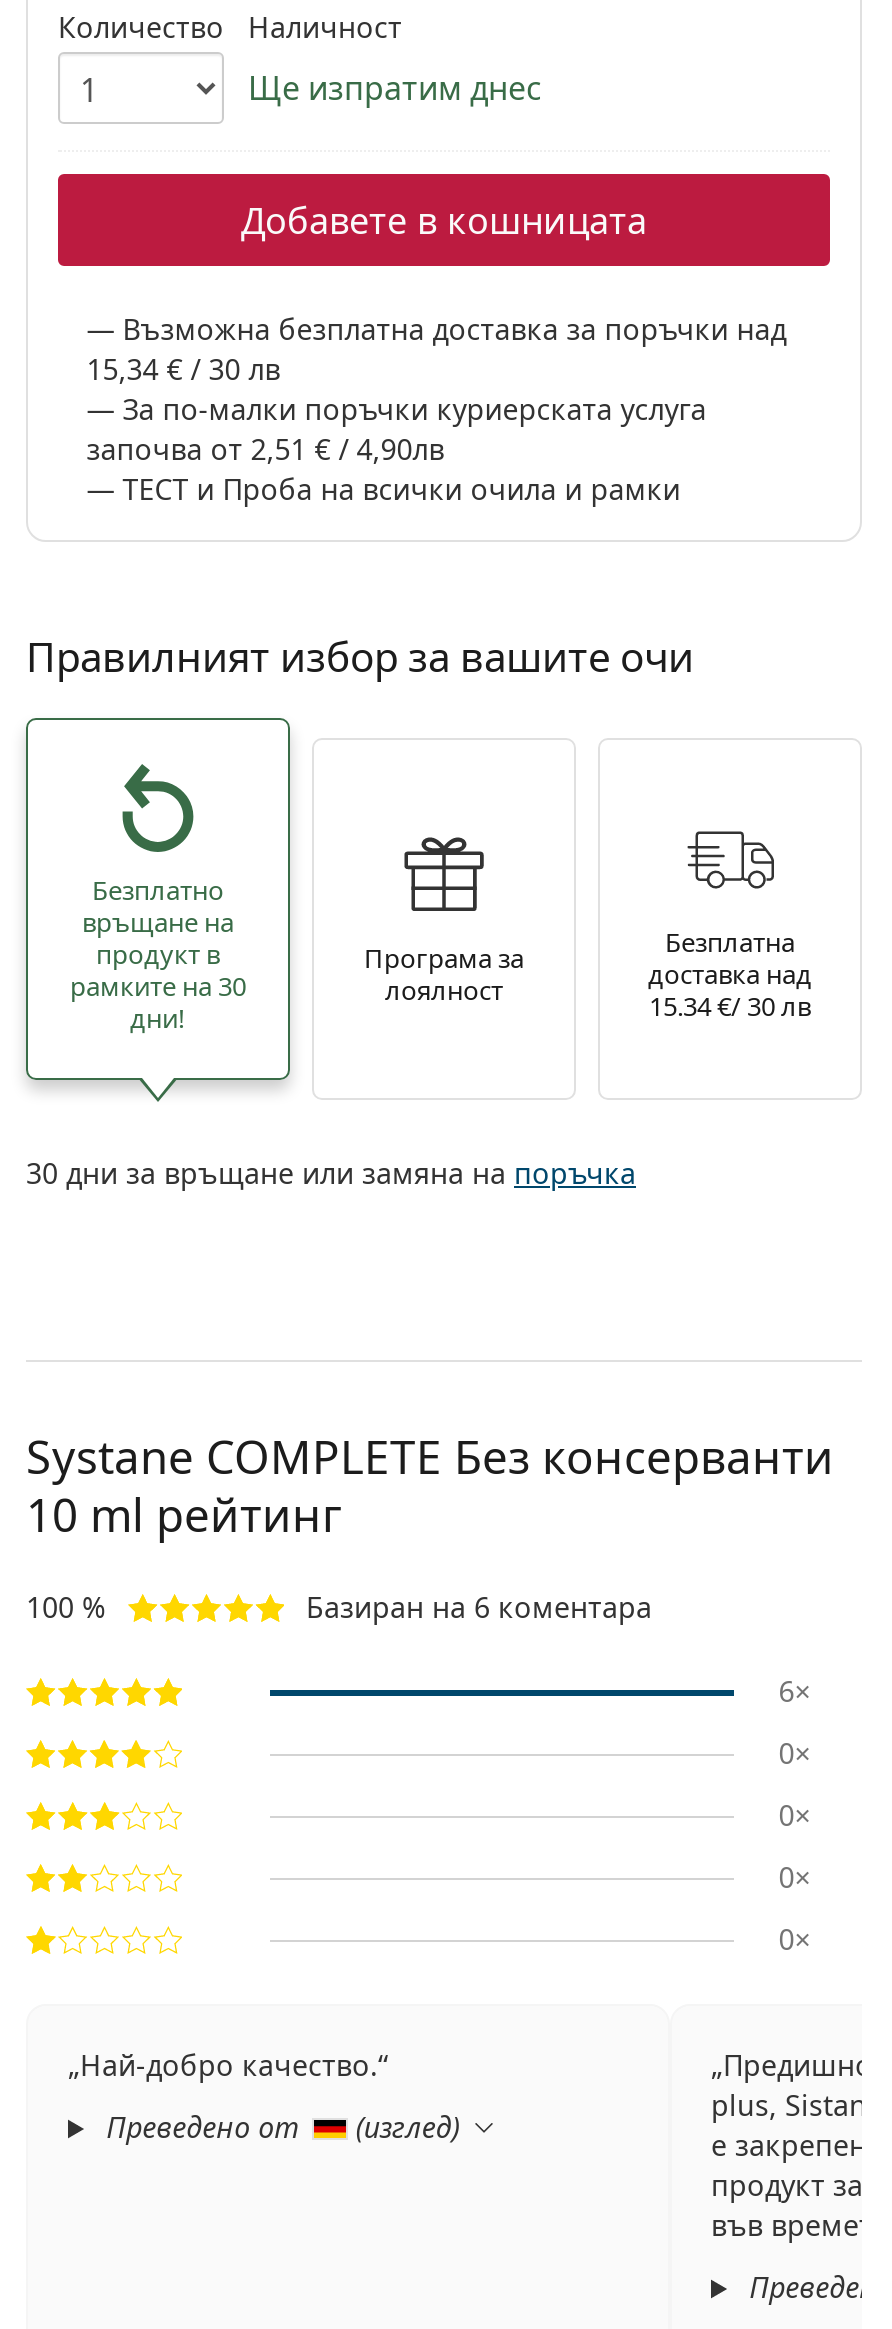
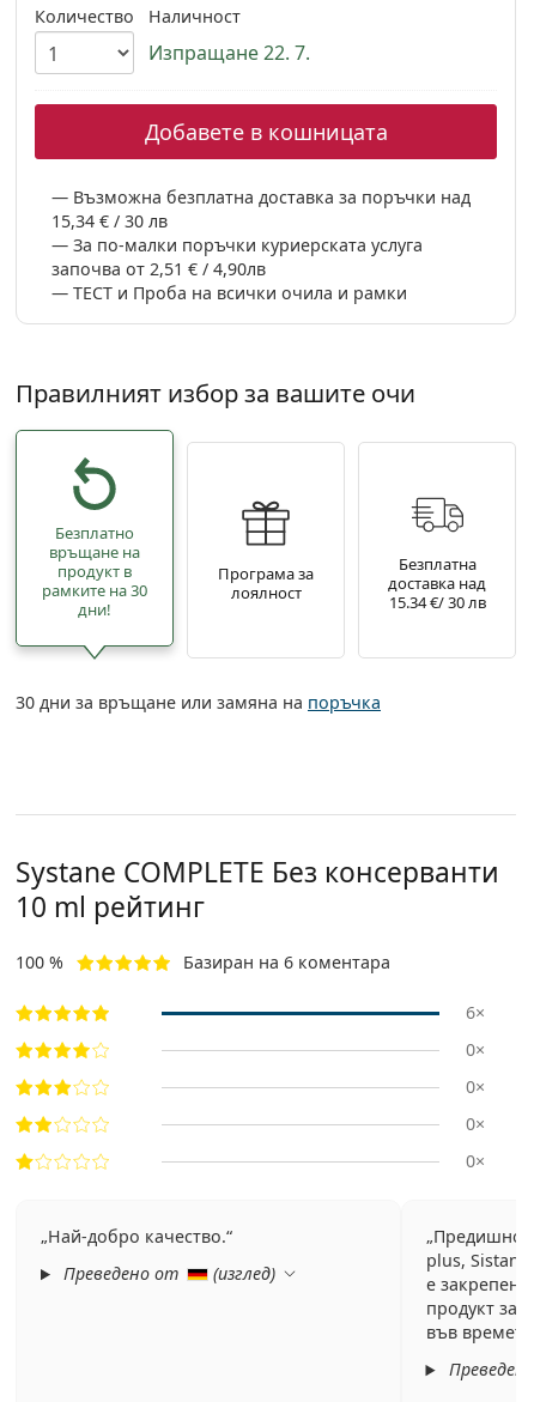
- Ще изпратим днес
+ Изпращане 22. 7.
